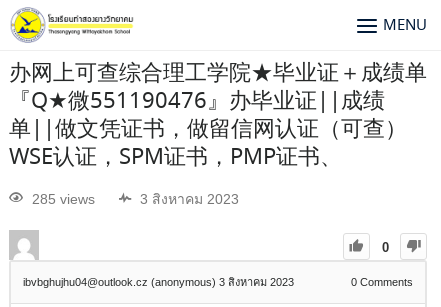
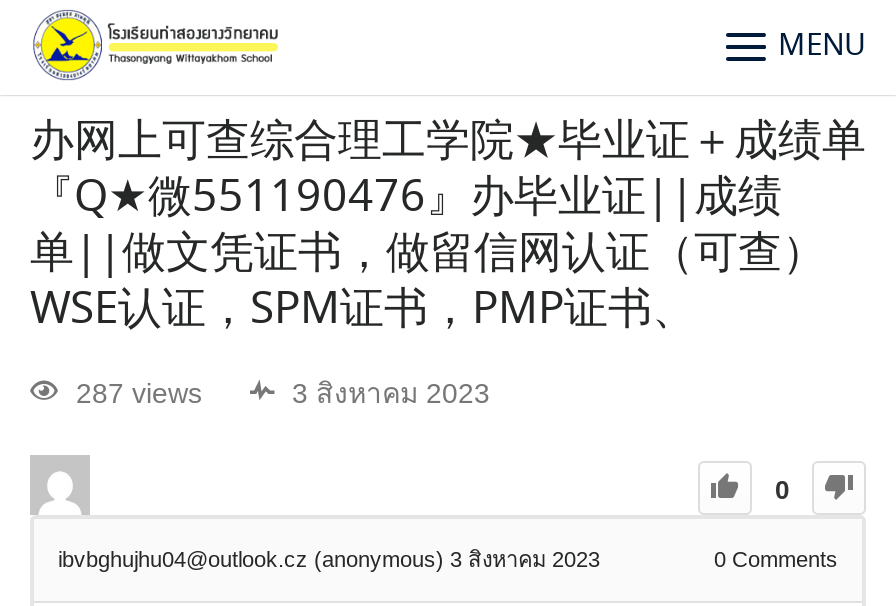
- 285 views
+ 287 views
